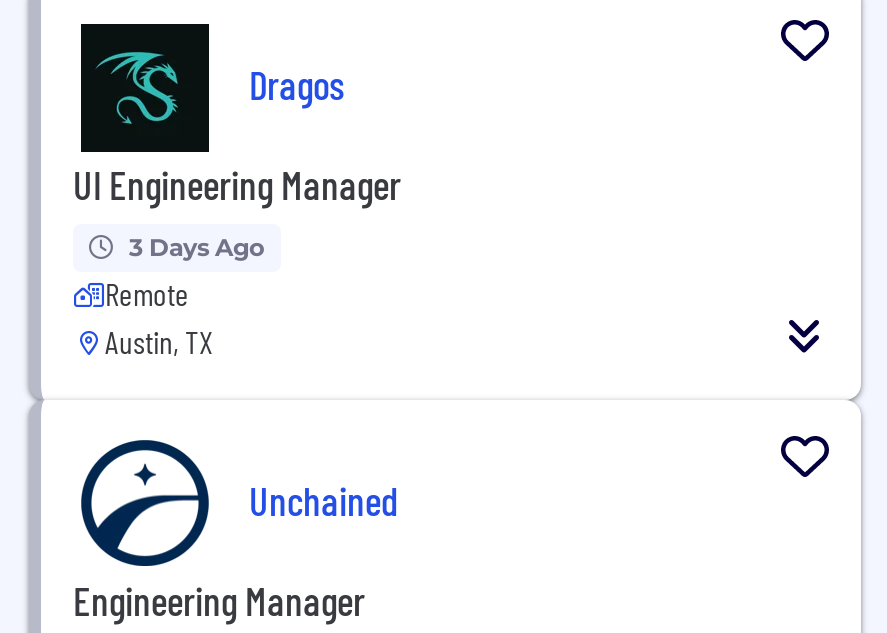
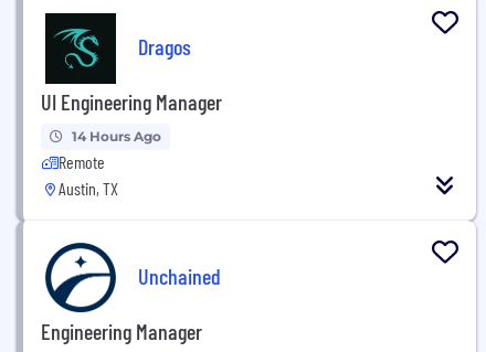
- 3 Days Ago
+ 14 Hours Ago
